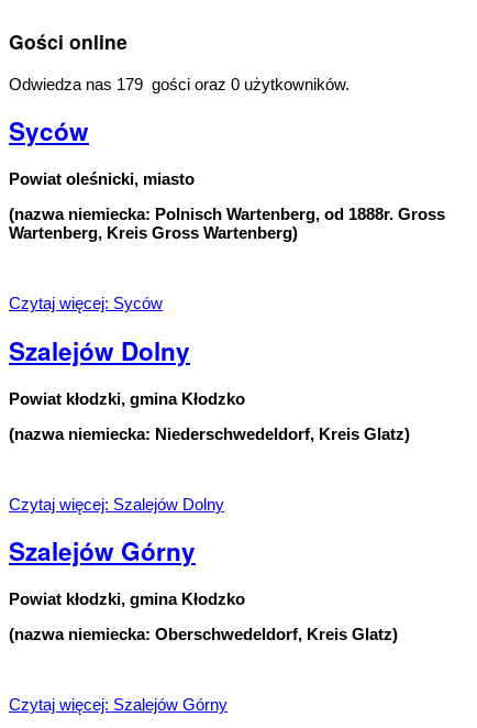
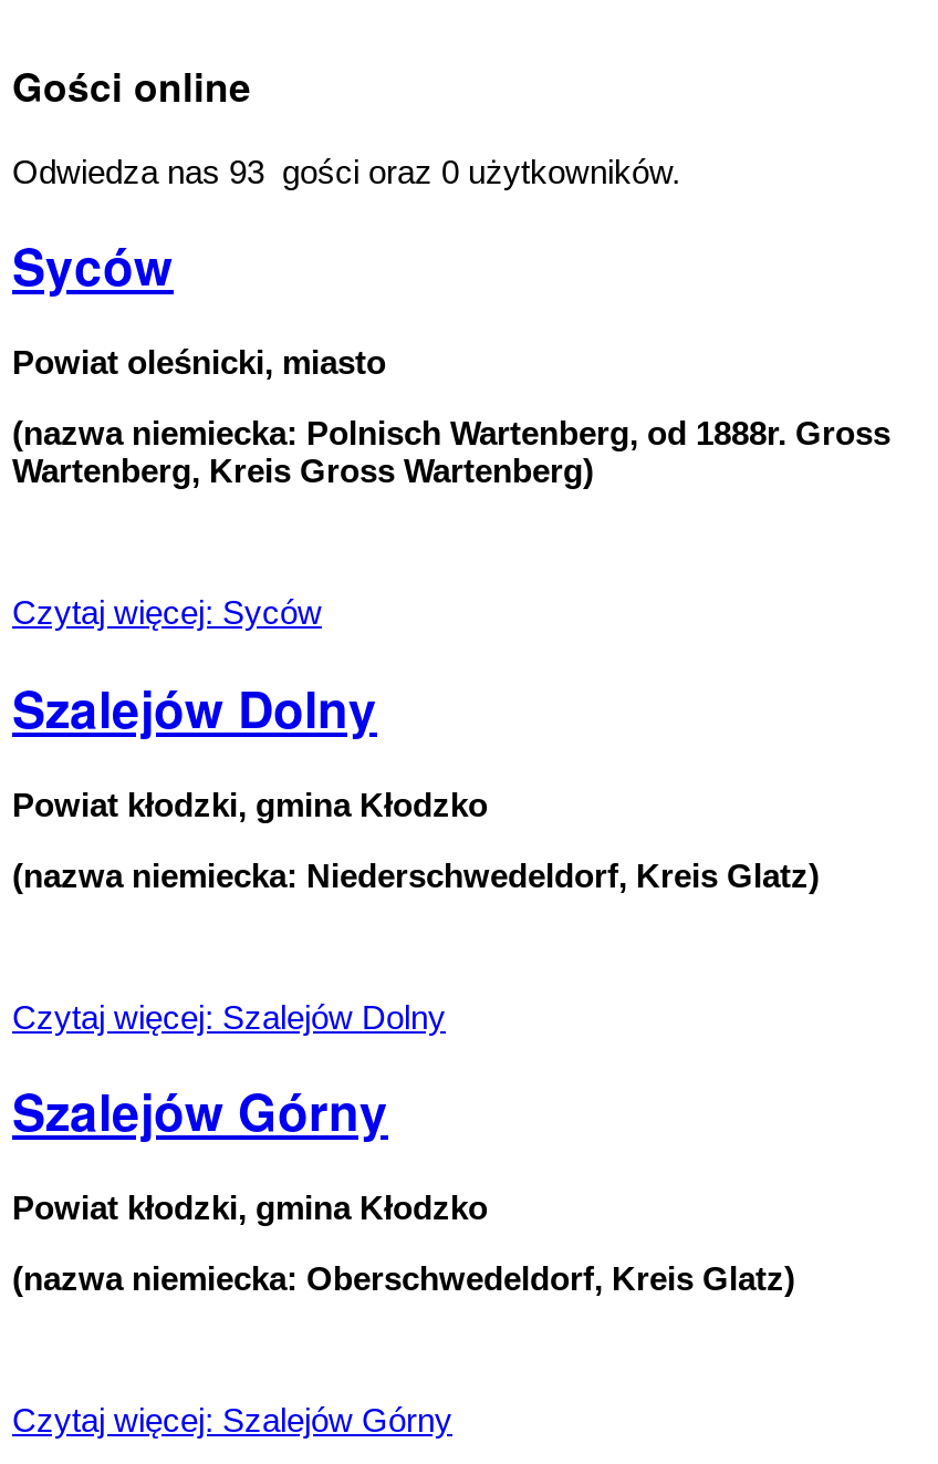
- Odwiedza nas 179 gości oraz 0 użytkowników.
+ Odwiedza nas 93 gości oraz 0 użytkowników.
